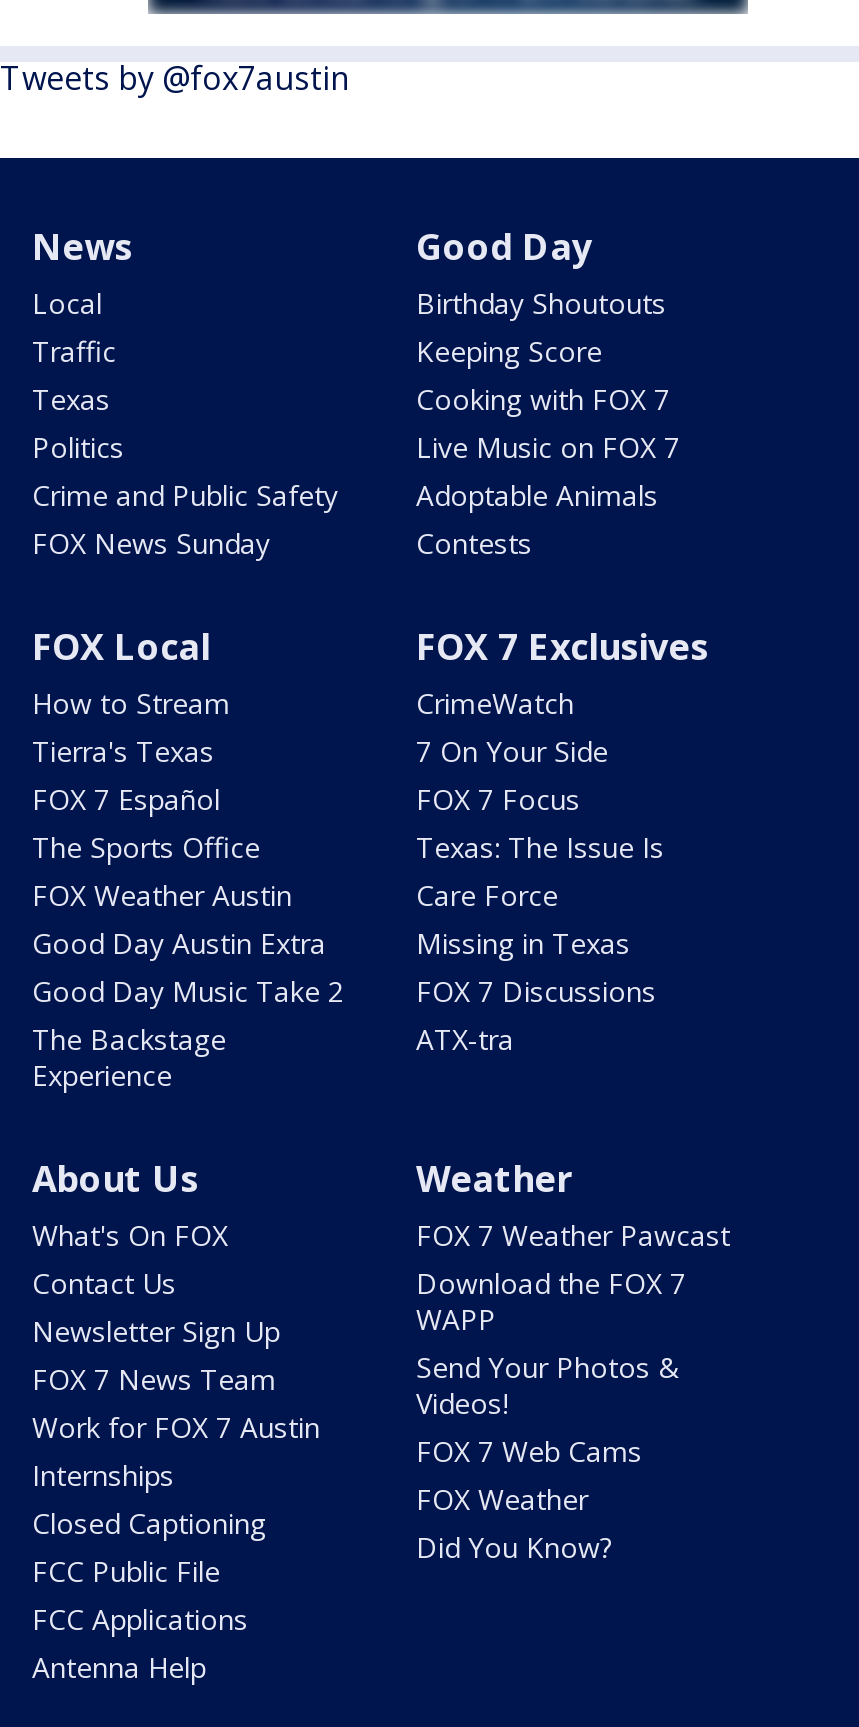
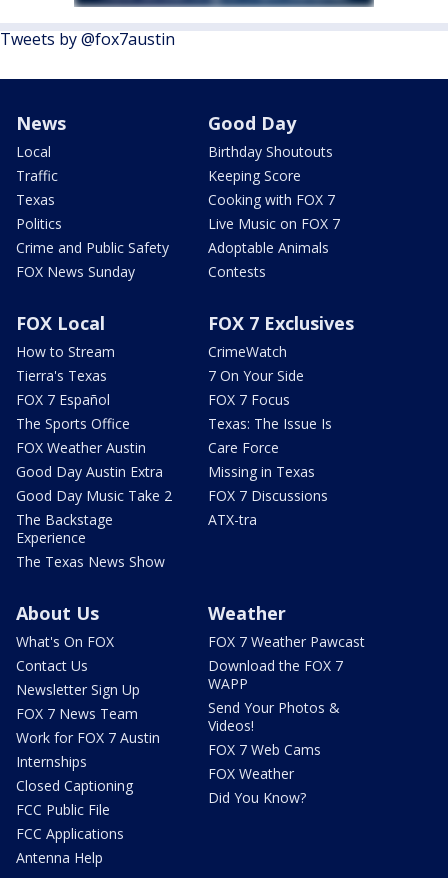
+ The Texas News Show
